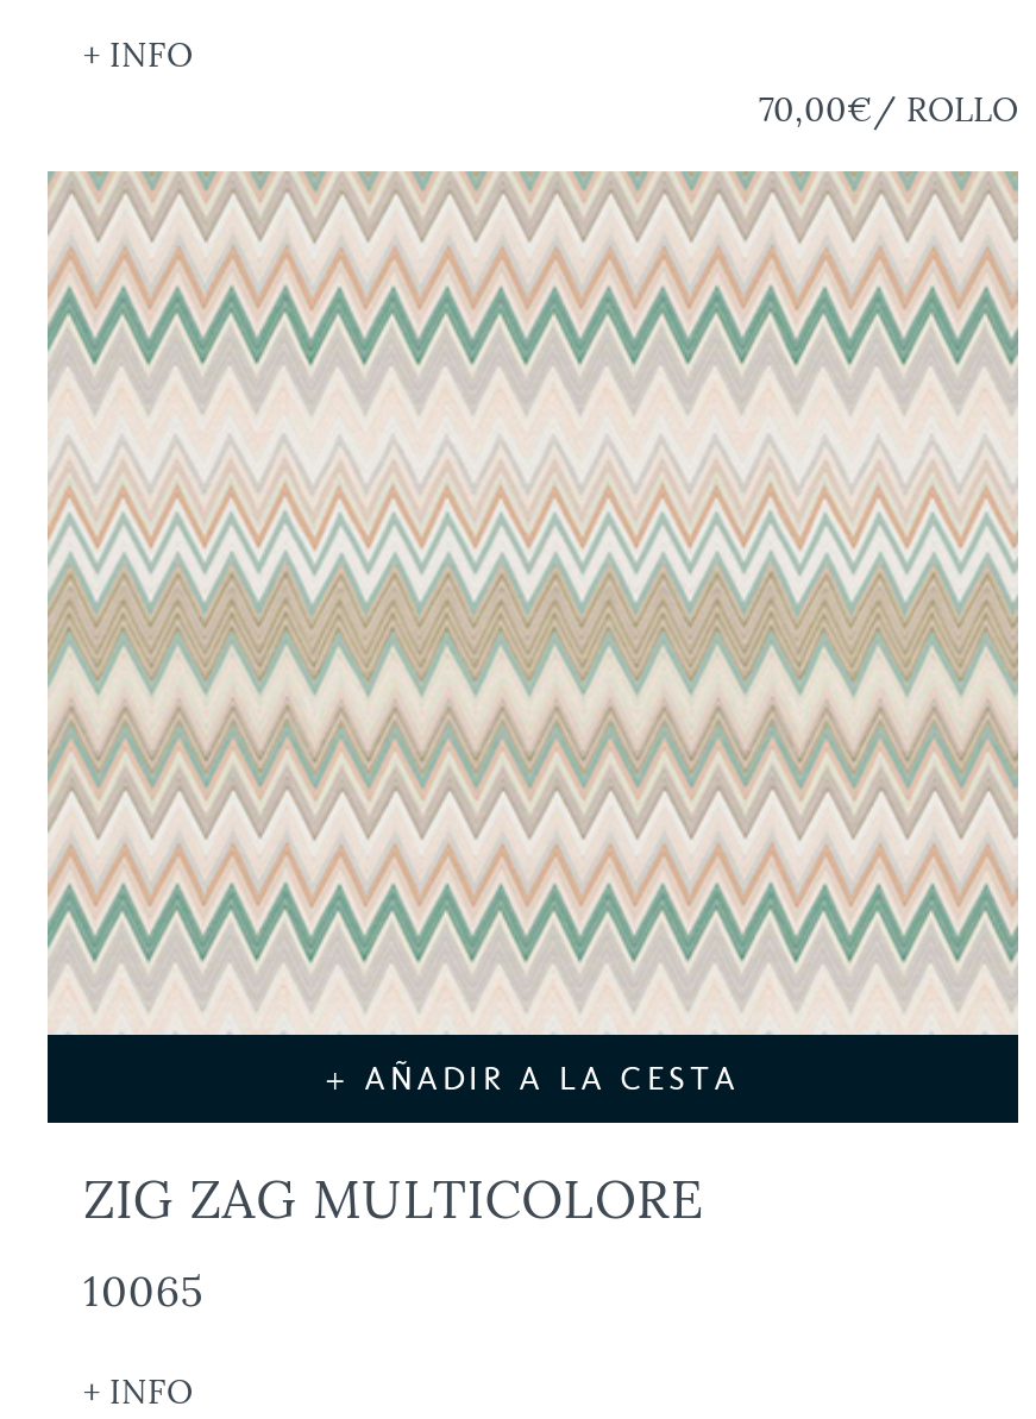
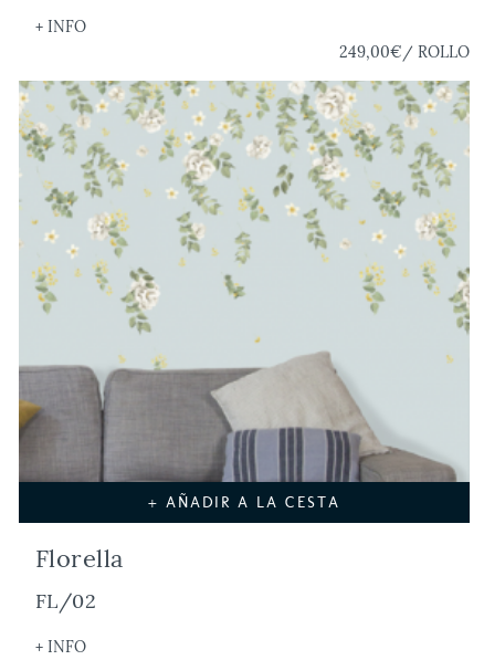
- 70,00€/ ROLLO
+ 249,00€/ ROLLO

- [image]
+ [image]

- ZIG ZAG MULTICOLORE
+ Florella

- 10065
+ FL/02
